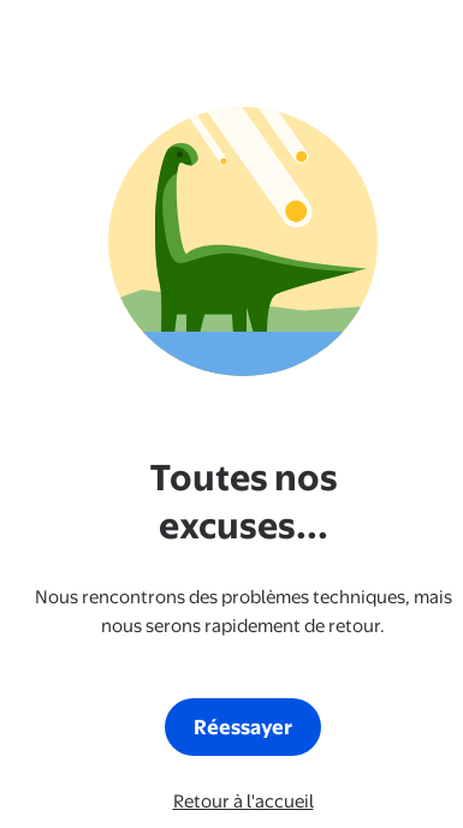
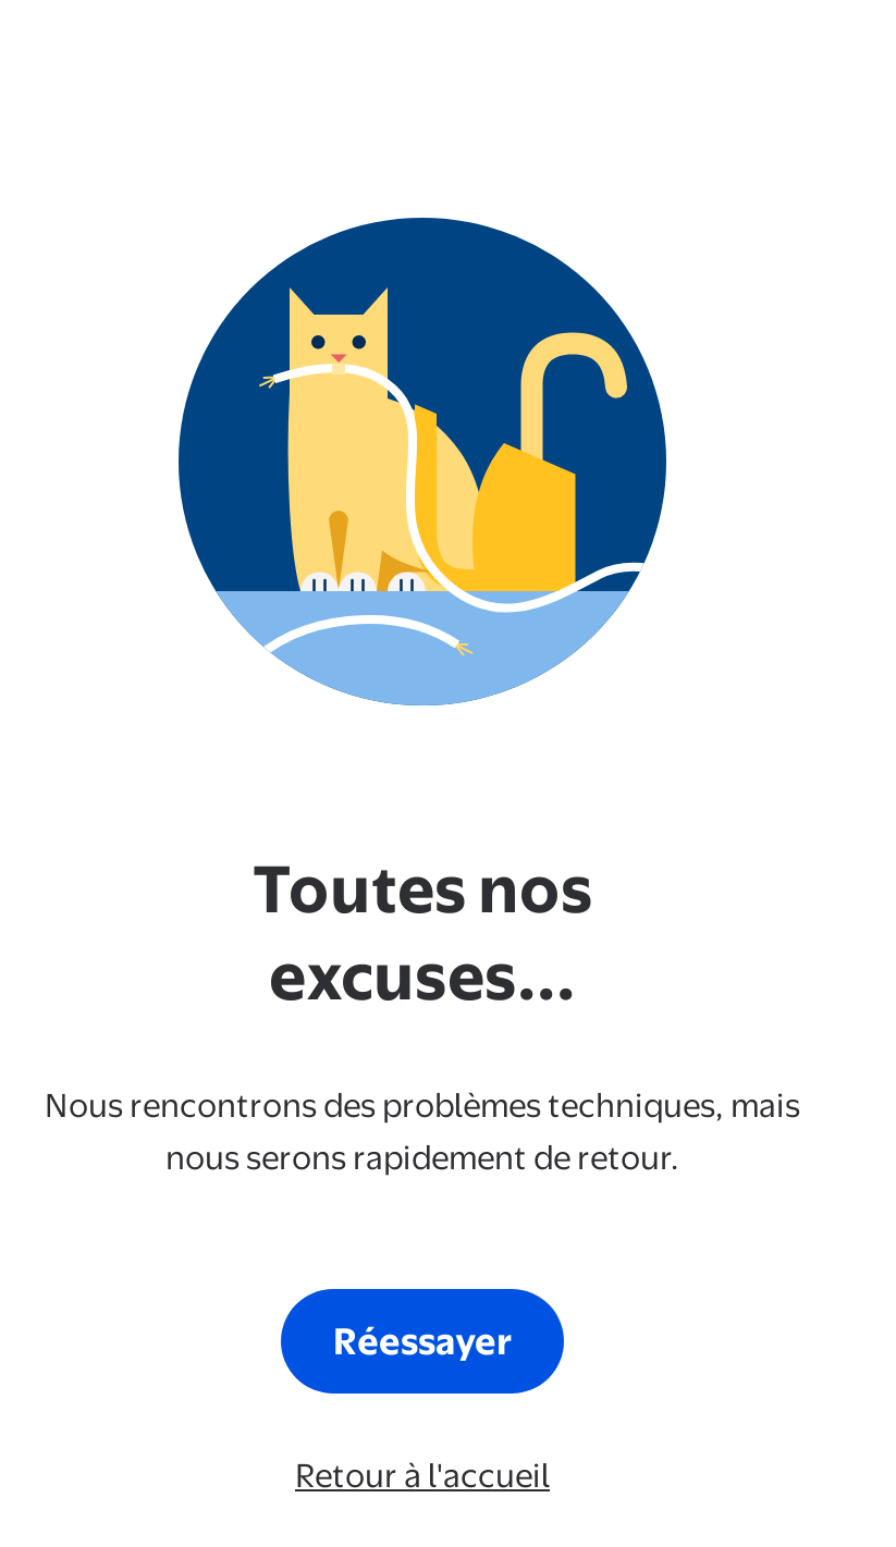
- [image]
+ [image]
